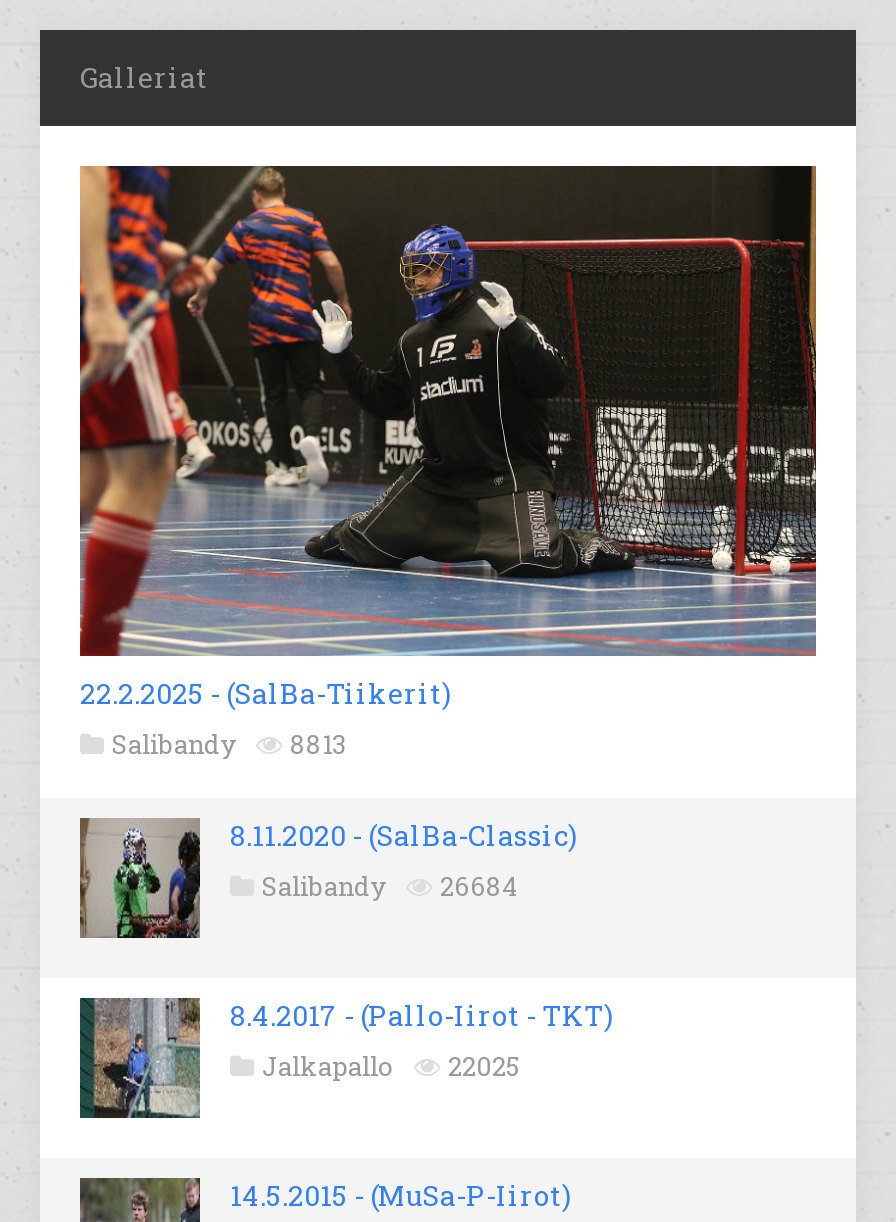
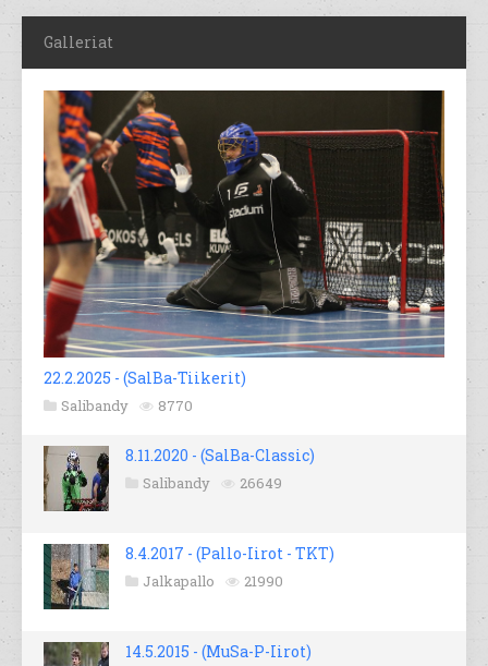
- Salibandy 8813
+ Salibandy 8770

- Salibandy 26684
+ Salibandy 26649

- Jalkapallo 22025
+ Jalkapallo 21990
